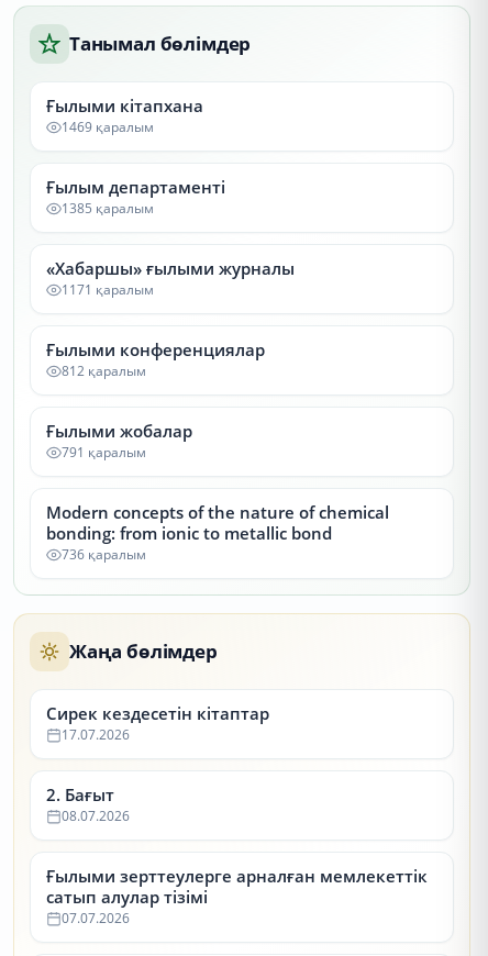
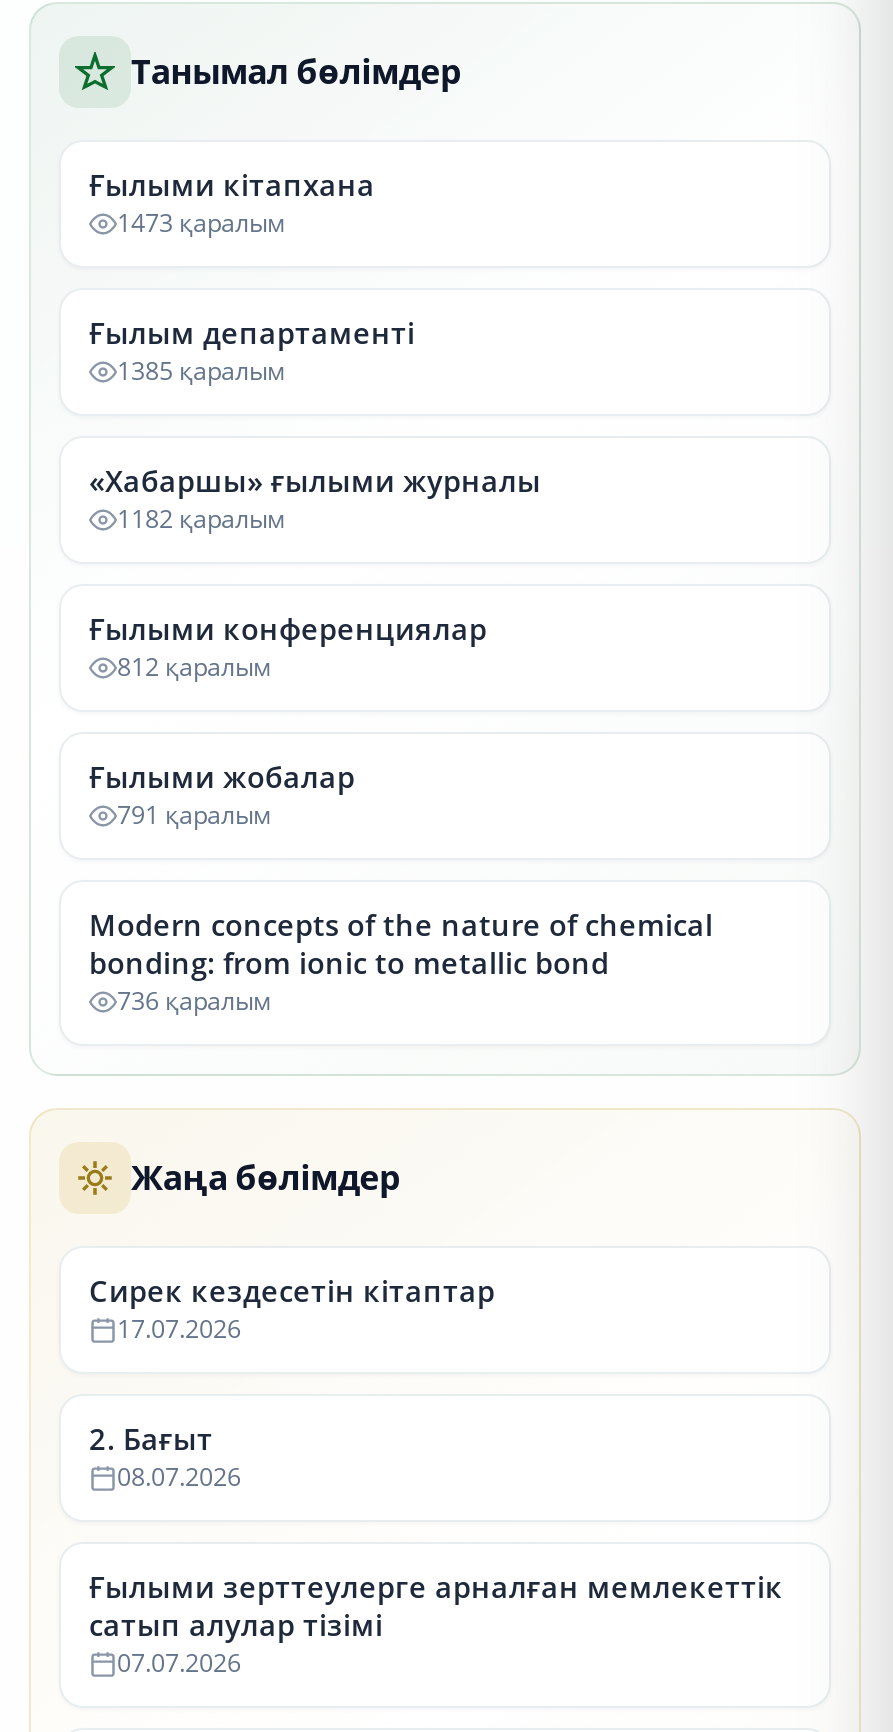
- 1469 қаралым
+ 1473 қаралым

- 1171 қаралым
+ 1182 қаралым
